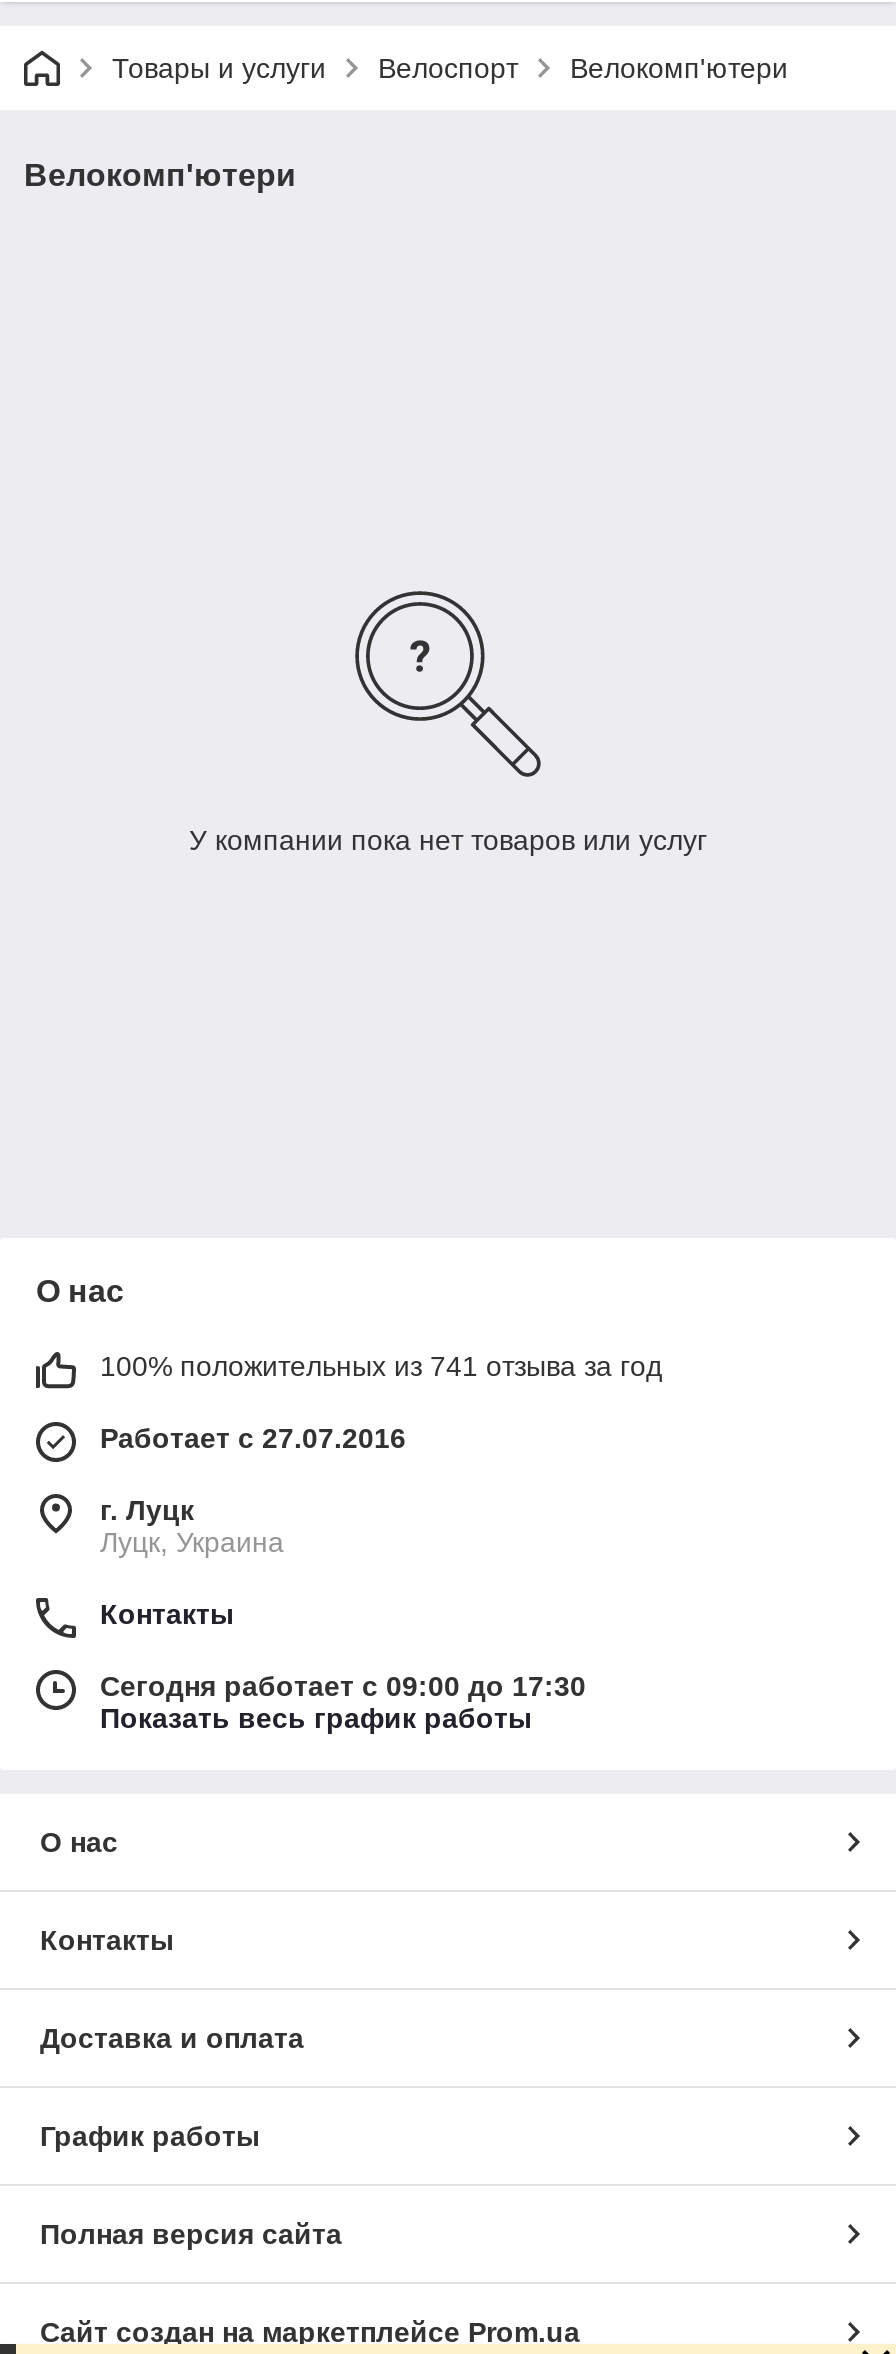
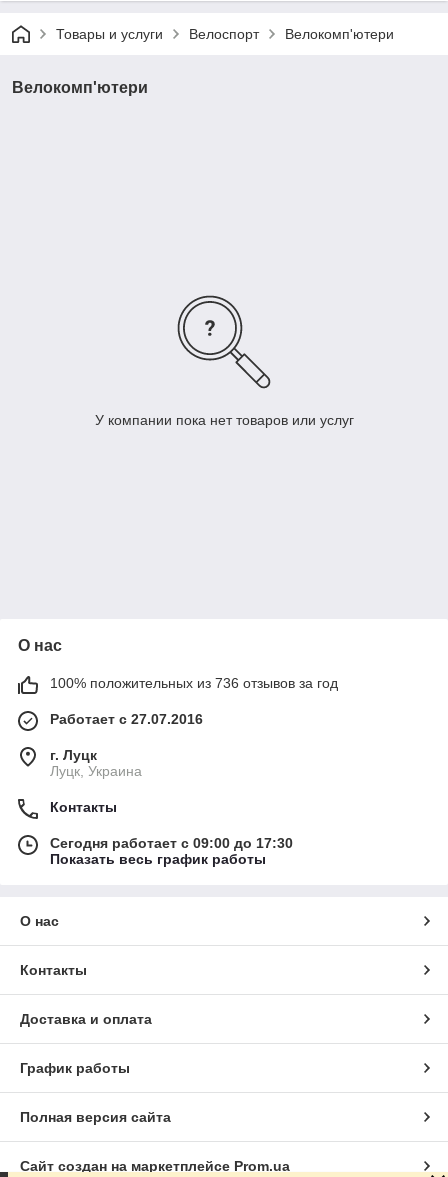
- 100% положительных из 741 отзыва за год
+ 100% положительных из 736 отзывов за год
